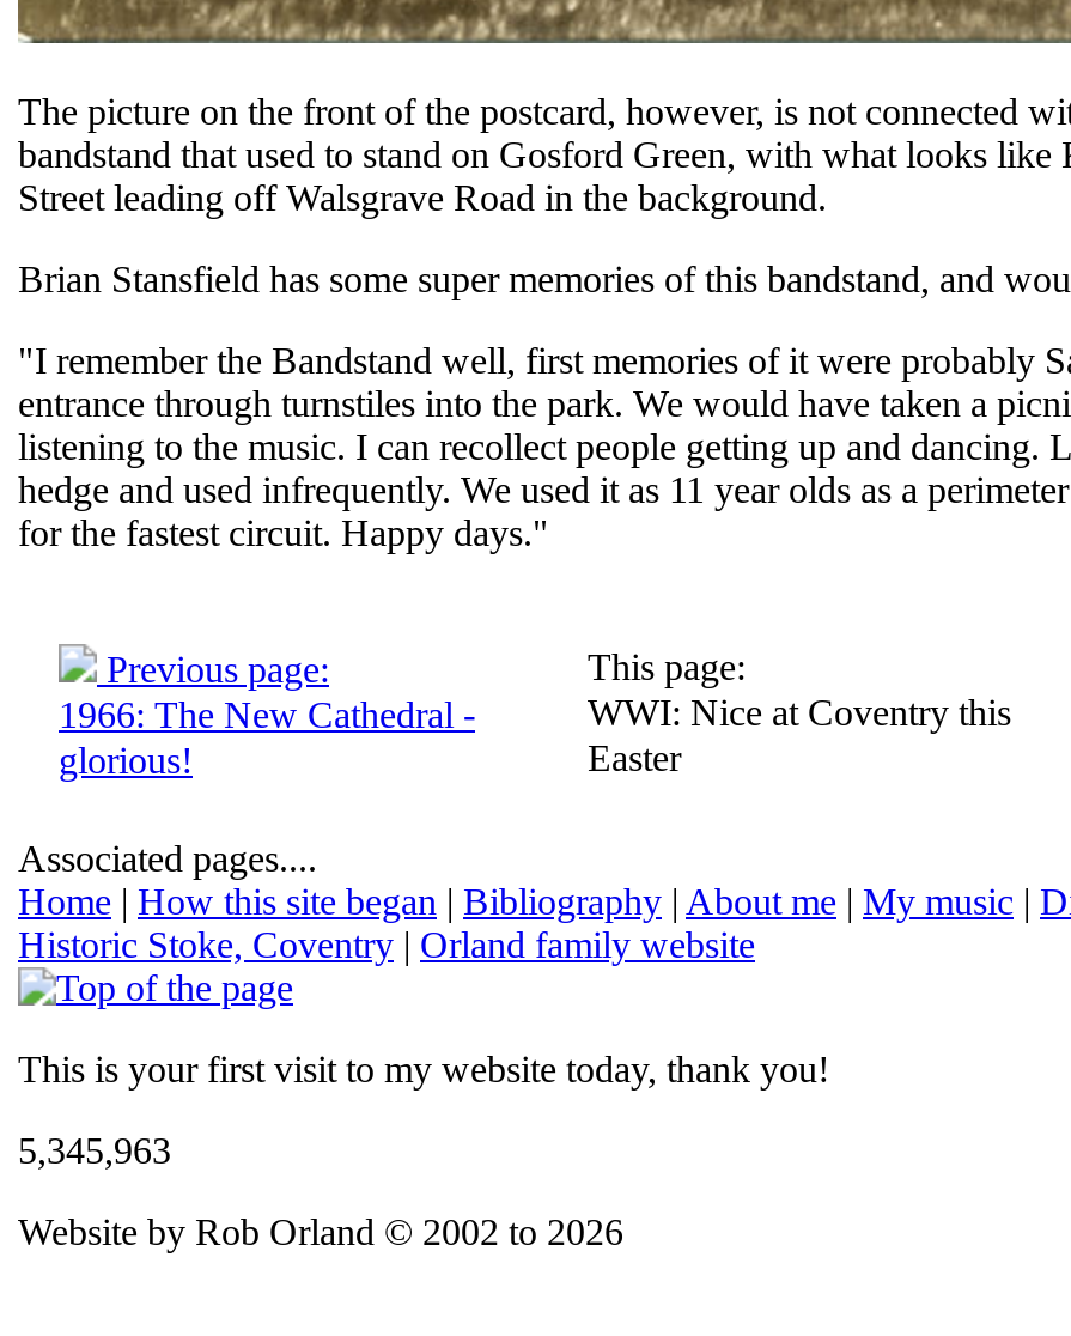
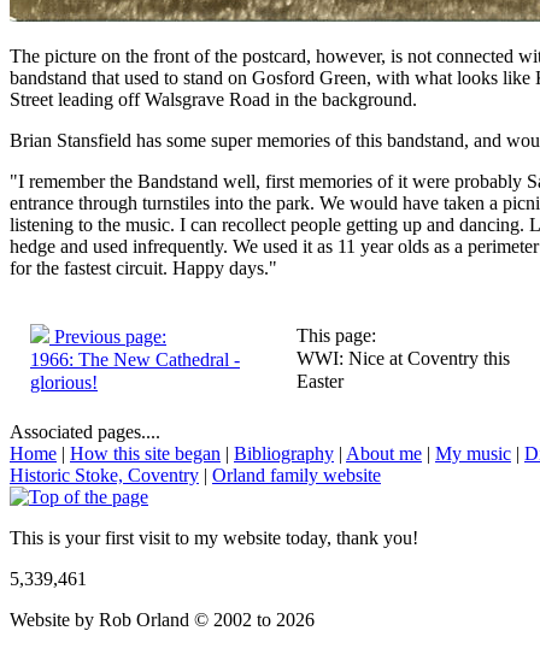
- 5,345,963
+ 5,339,461
